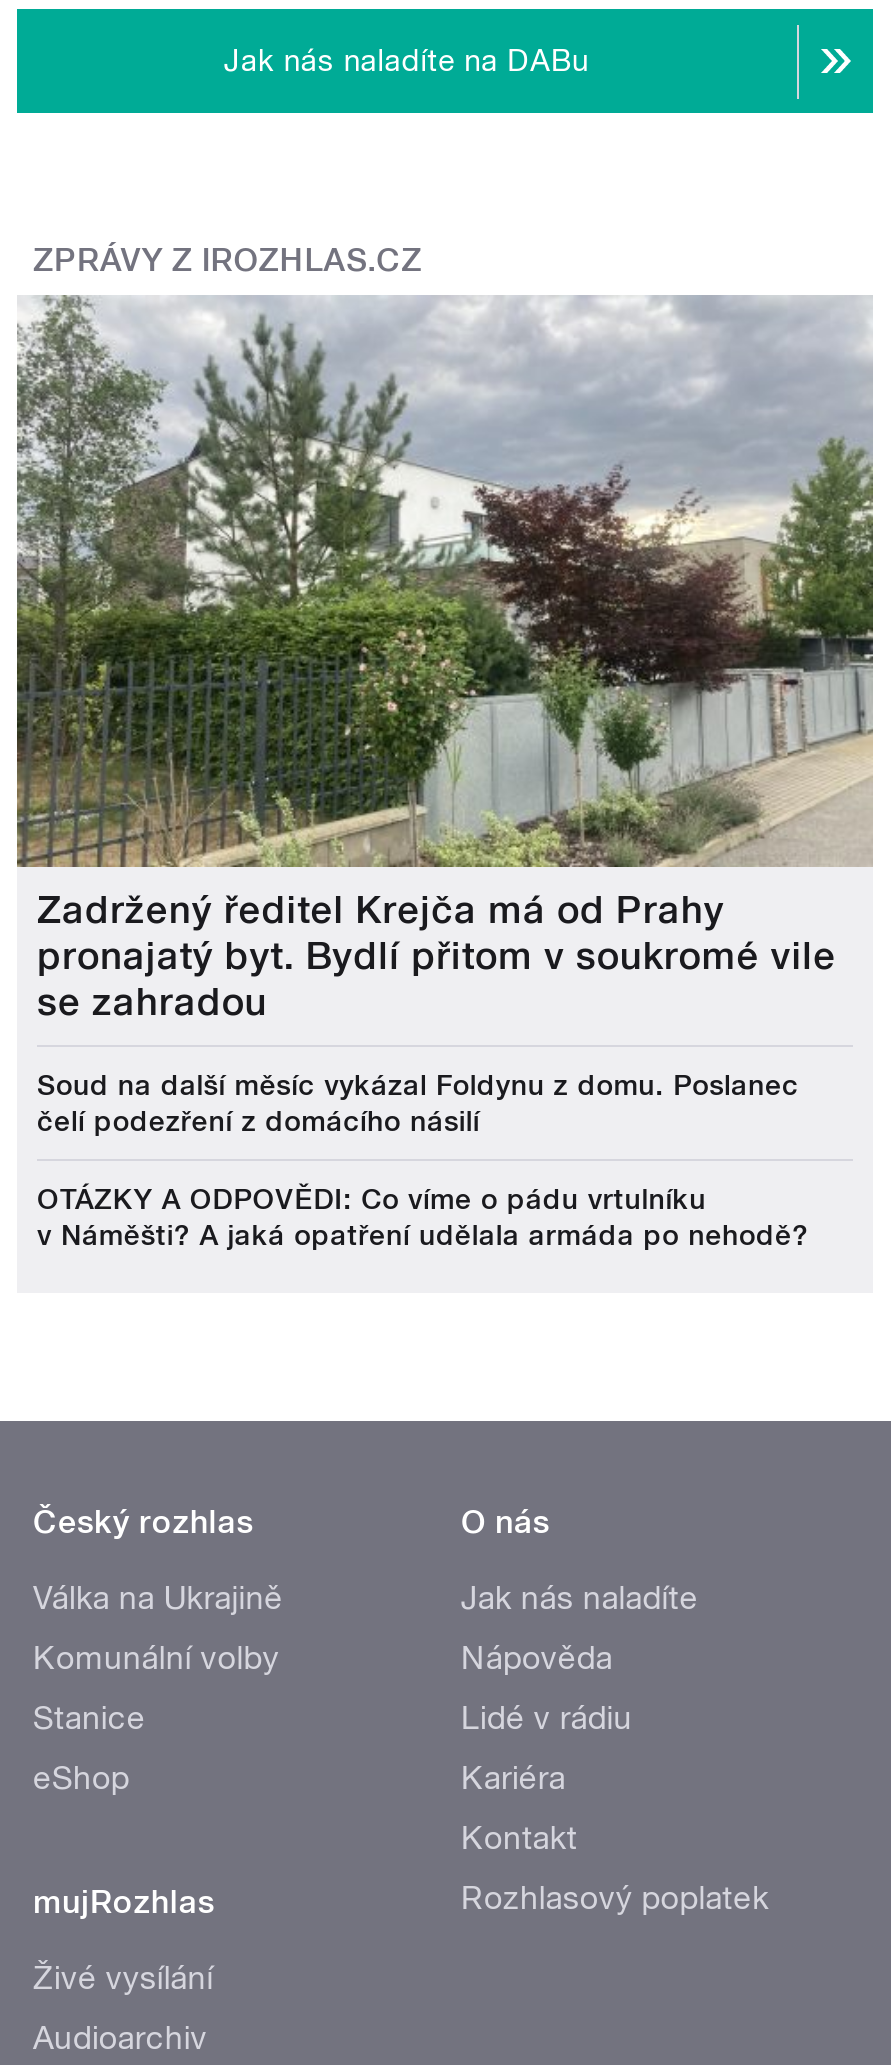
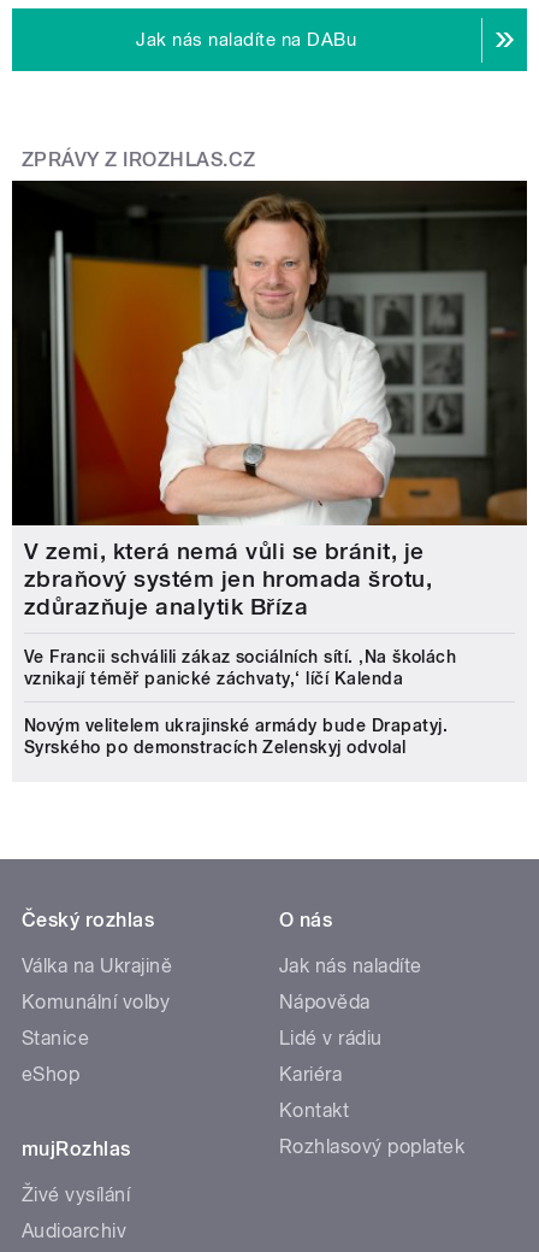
- [image]
- Zadržený ředitel Krejča má od Prahy
- pronajatý byt. Bydlí přitom v soukromé vile
- se zahradou
+ [image]
+ V zemi, která nemá vůli se bránit, je
+ zbraňový systém jen hromada šrotu,
+ zdůrazňuje analytik Bříza

- Soud na další měsíc vykázal Foldynu z domu. Poslanec
- čelí podezření z domácího násilí
+ Ve Francii schválili zákaz sociálních sítí. ‚Na školách
+ vznikají téměř panické záchvaty,‘ líčí Kalenda

- OTÁZKY A ODPOVĚDI: Co víme o pádu vrtulníku
- v Náměšti? A jaká opatření udělala armáda po nehodě?
+ Novým velitelem ukrajinské armády bude Drapatyj.
+ Syrského po demonstracích Zelenskyj odvolal
